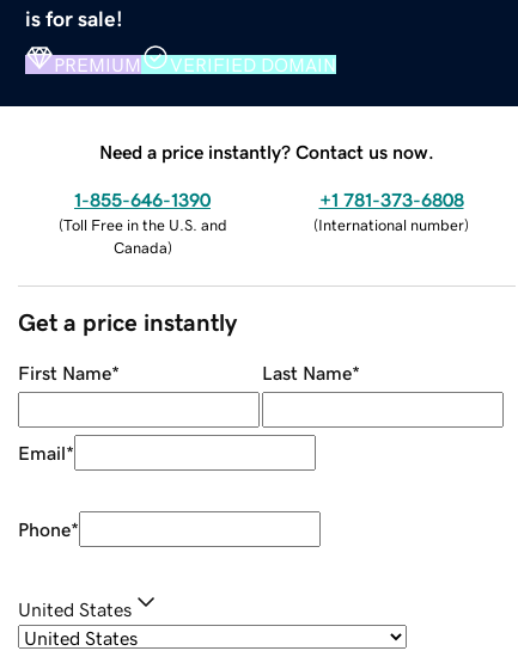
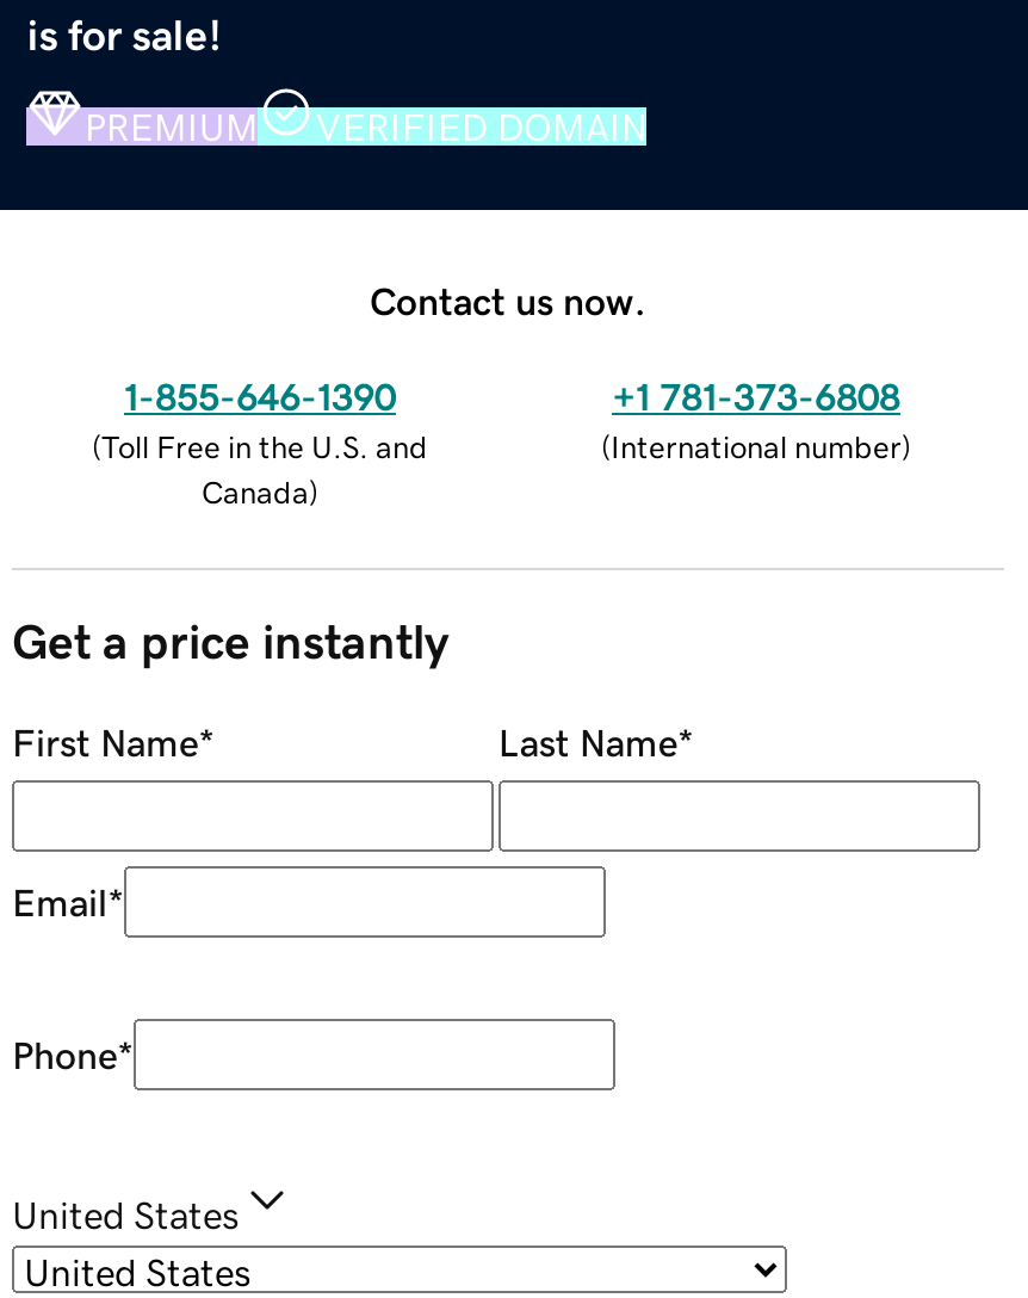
- Need a price instantly? Contact us now.
+ Contact us now.
